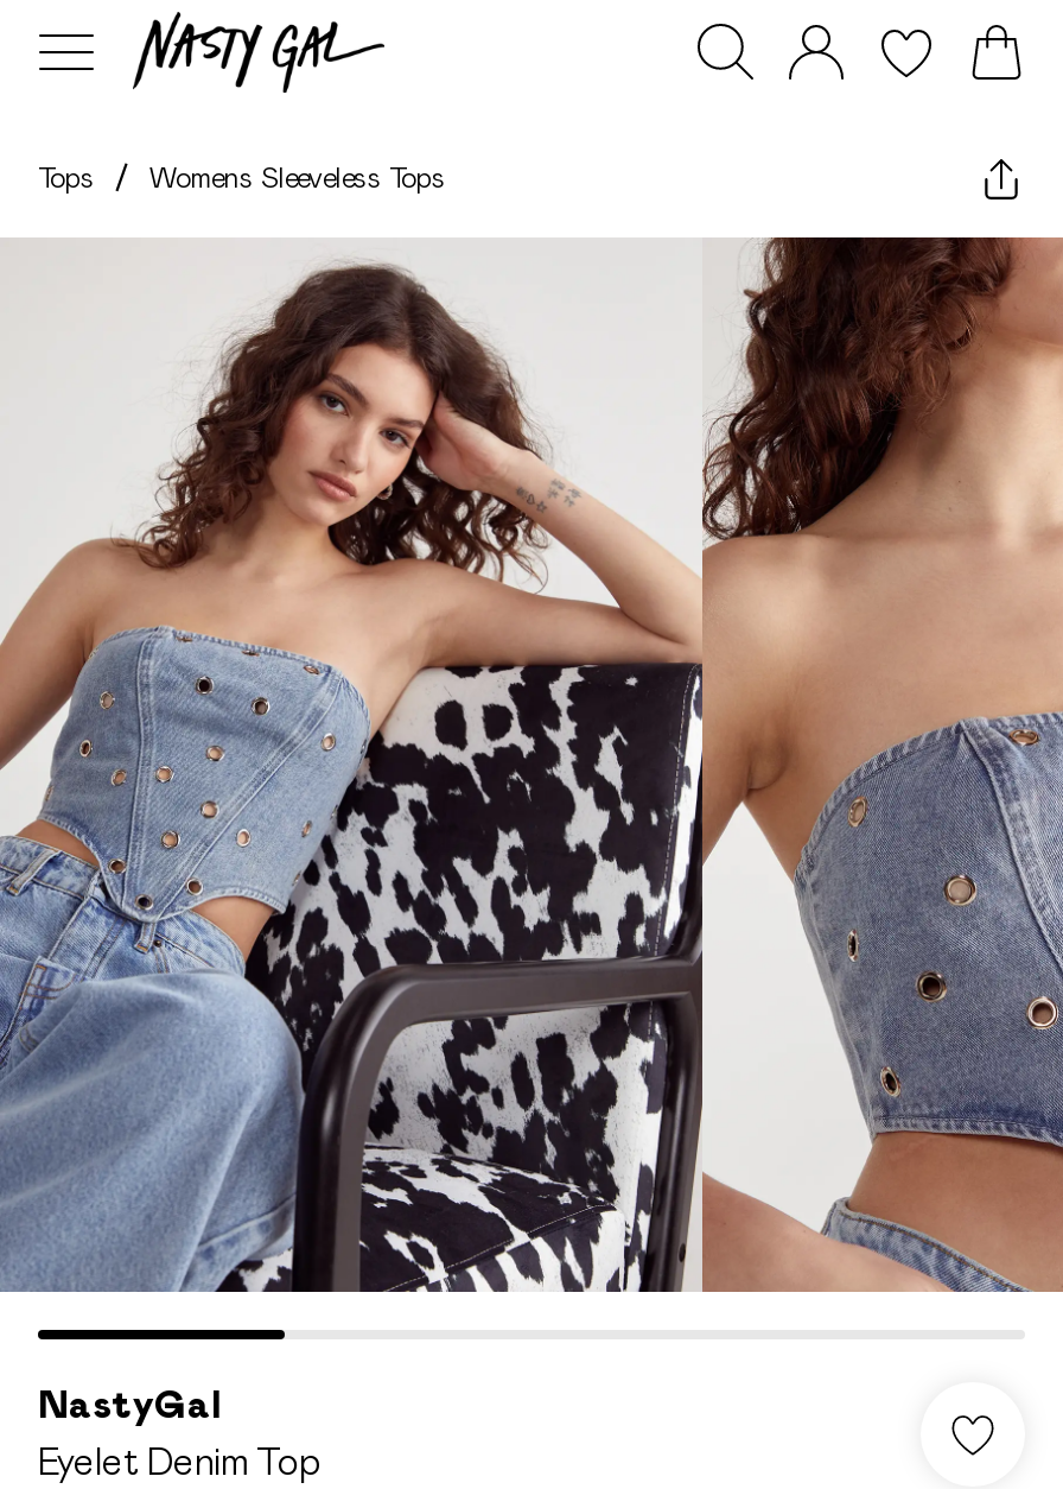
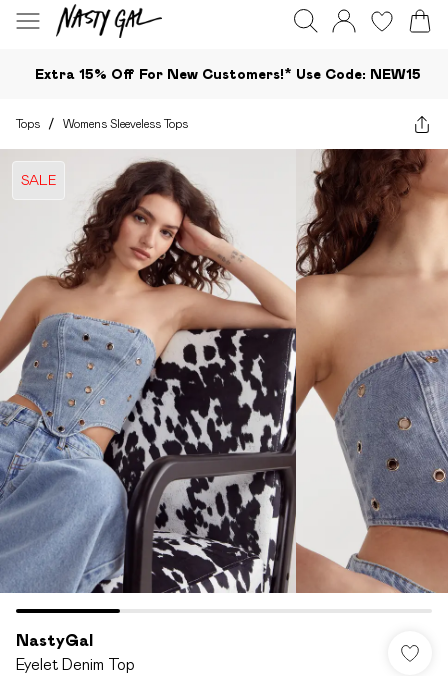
+ Extra 15% Off For New Customers!* Use Code: NEW15

+ SALE
